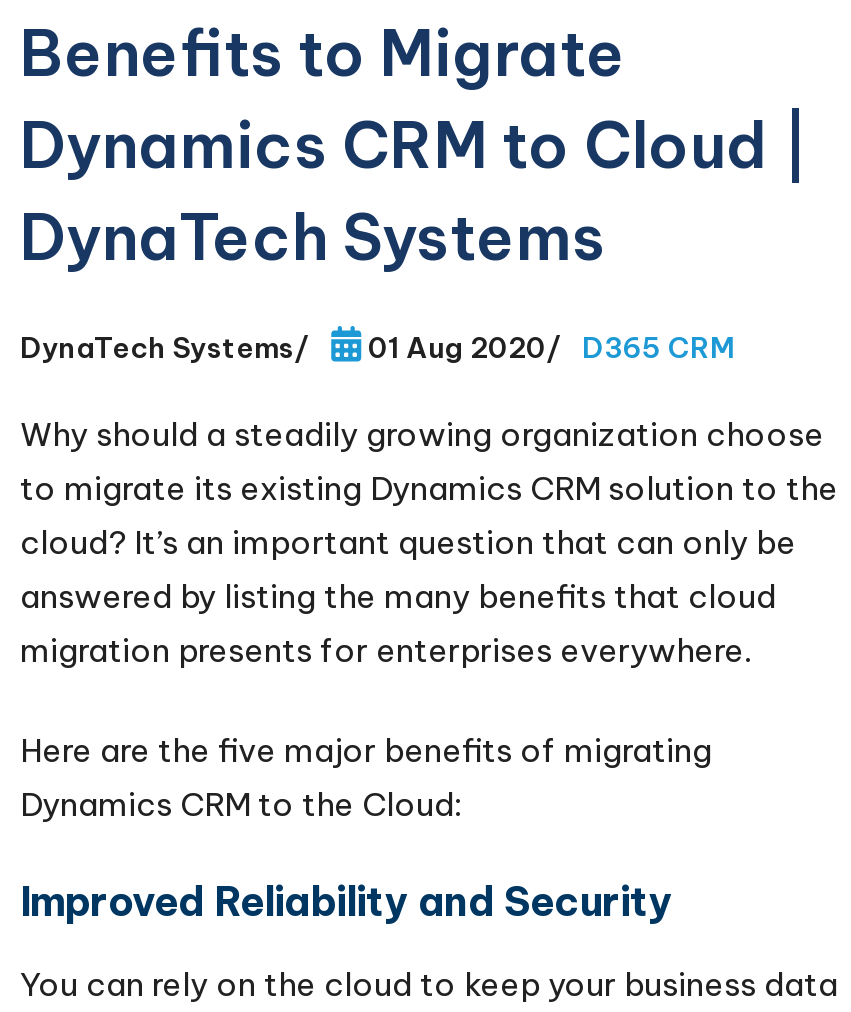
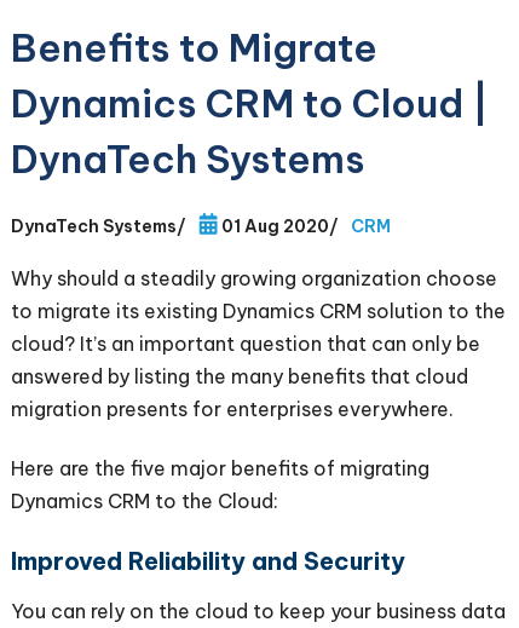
- D365 CRM
+ CRM
